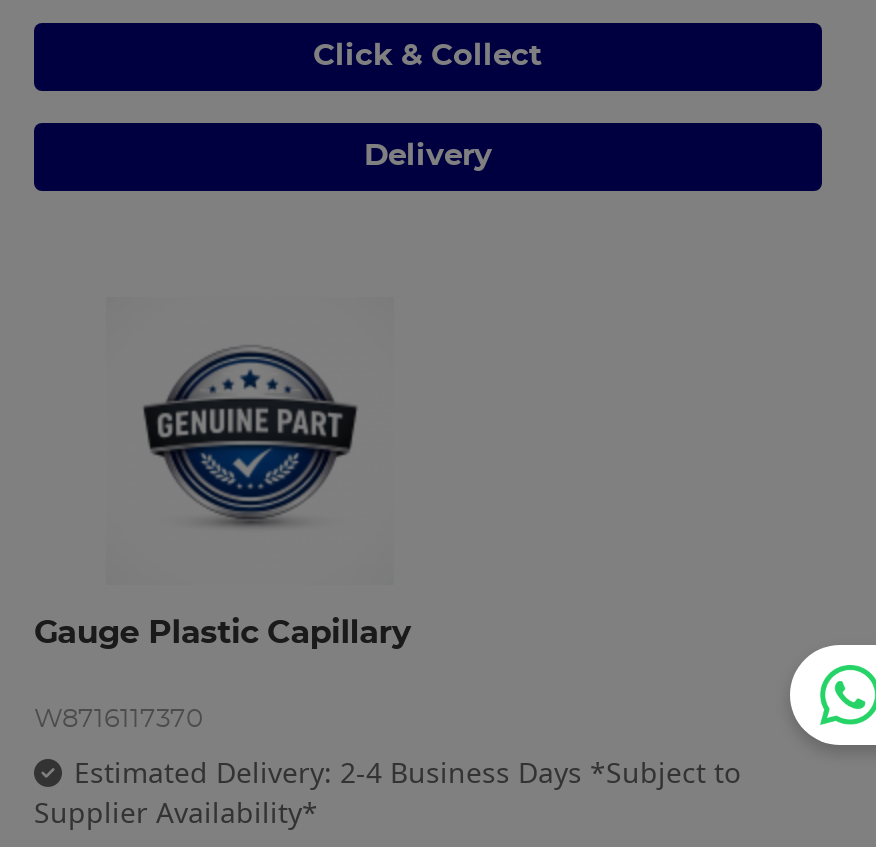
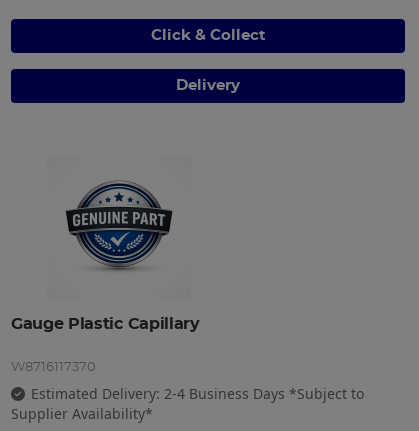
- [image]
